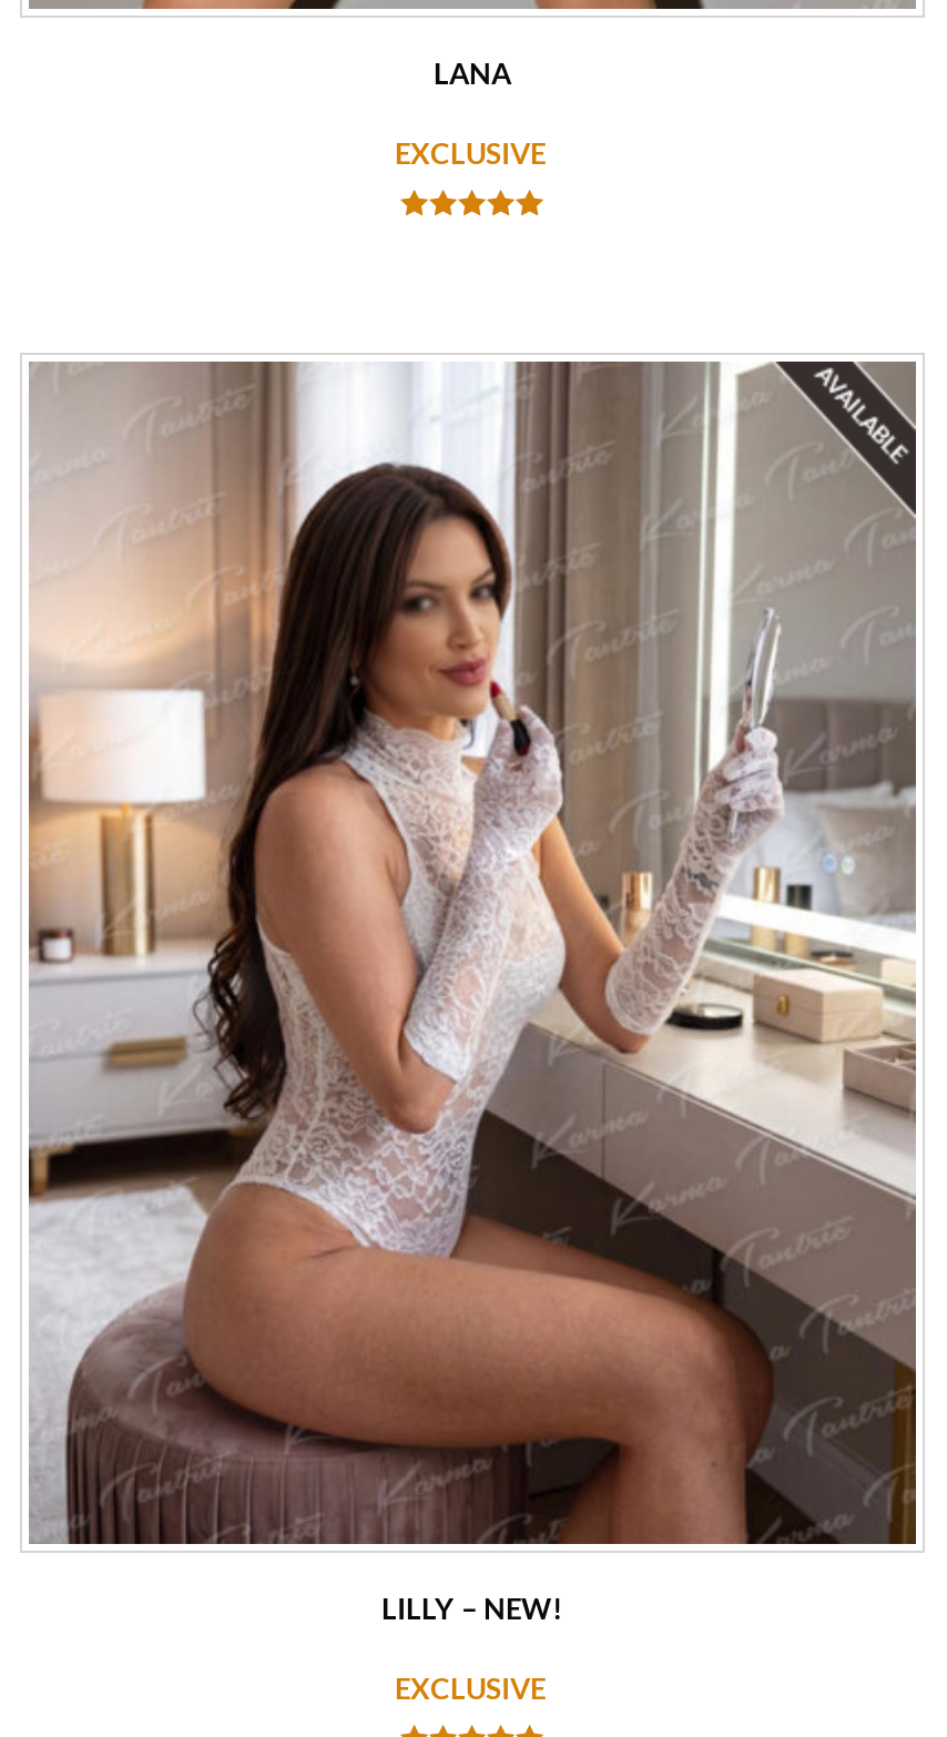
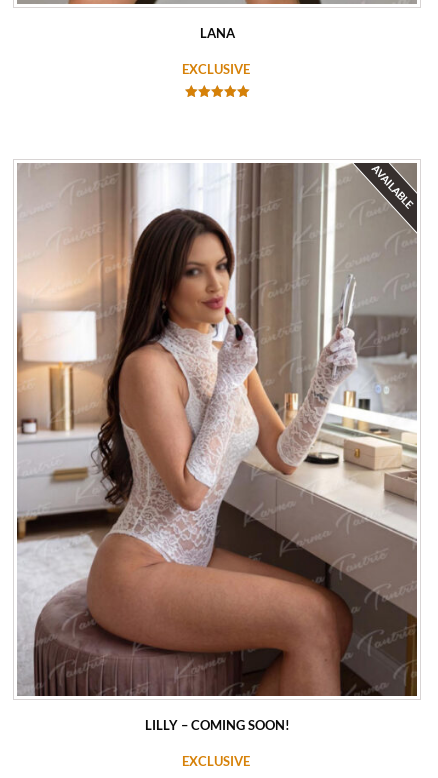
- LILLY – NEW!
+ LILLY – COMING SOON!
